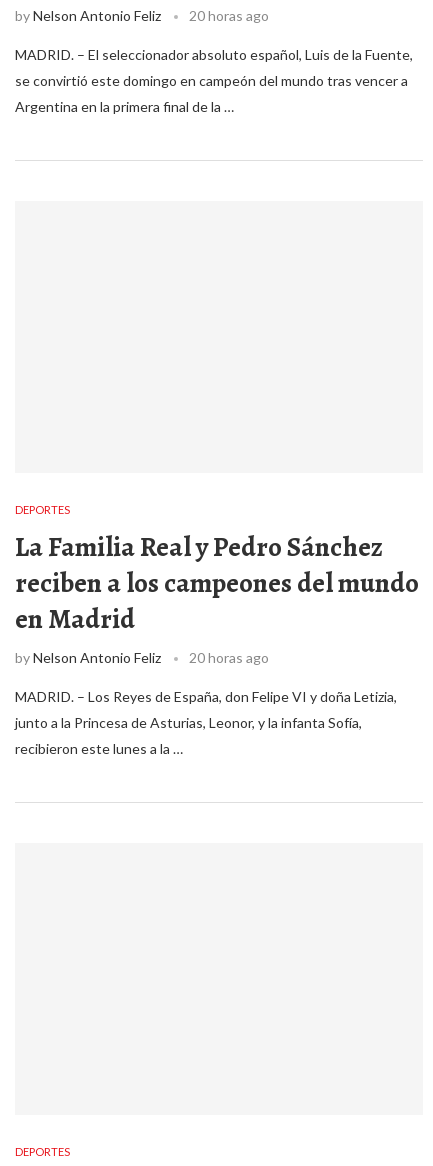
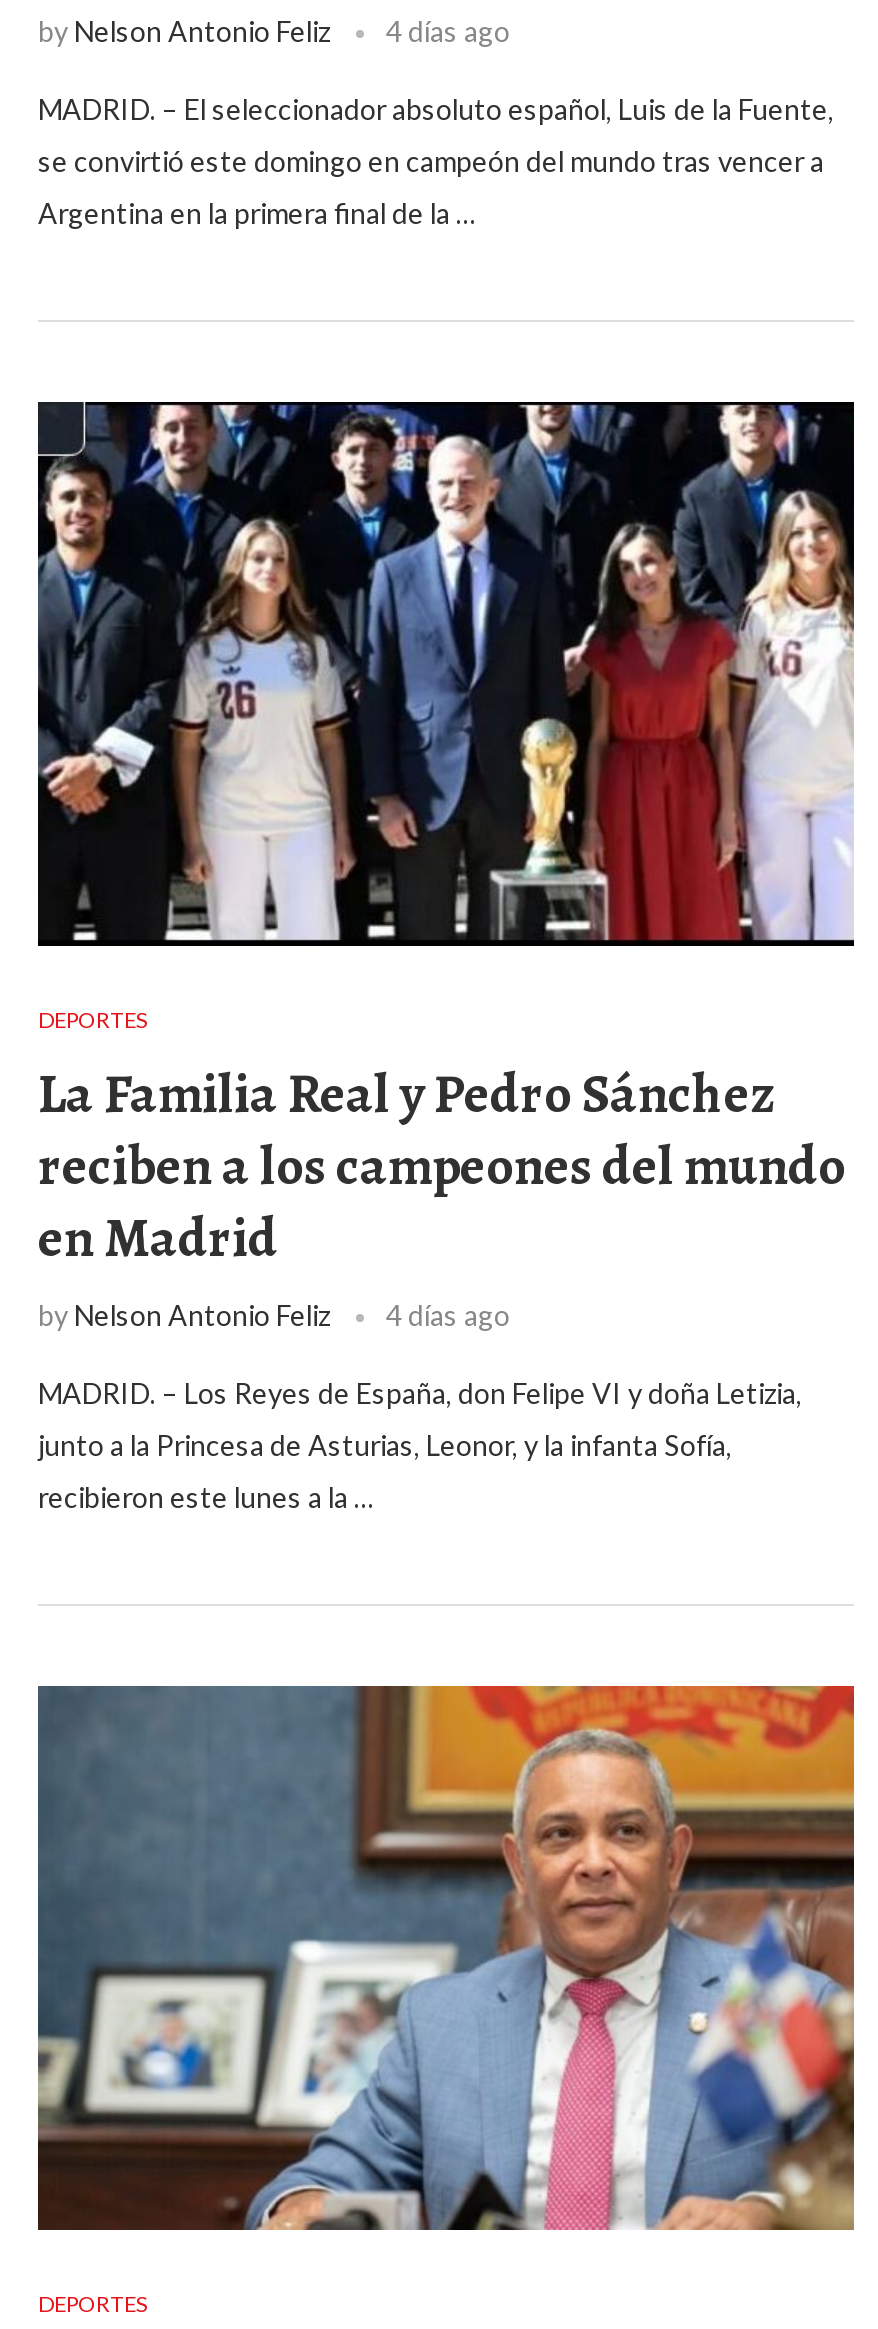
- by Nelson Antonio Feliz 20 horas ago
+ by Nelson Antonio Feliz 4 días ago

+ [image]

- by Nelson Antonio Feliz 20 horas ago
+ by Nelson Antonio Feliz 4 días ago

+ [image]
